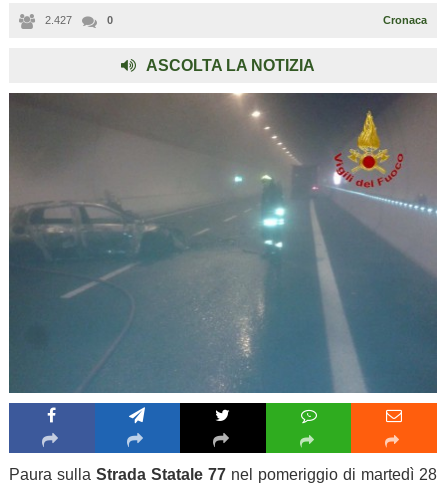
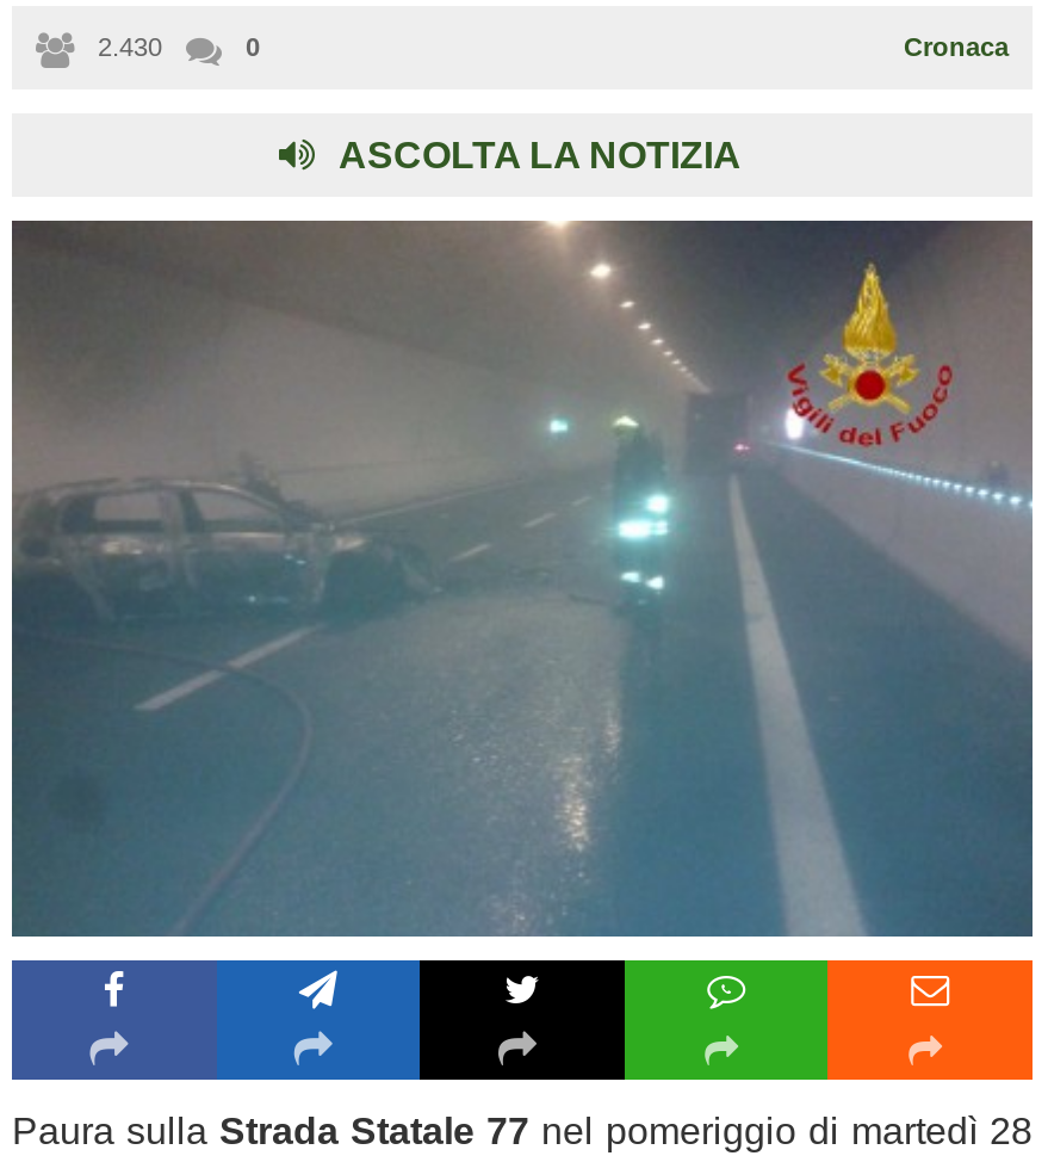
- 2.427
+ 2.430
